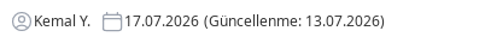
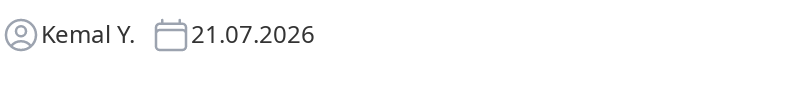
- Kemal Y. 17.07.2026 (Güncellenme: 13.07.2026)
+ Kemal Y. 21.07.2026
